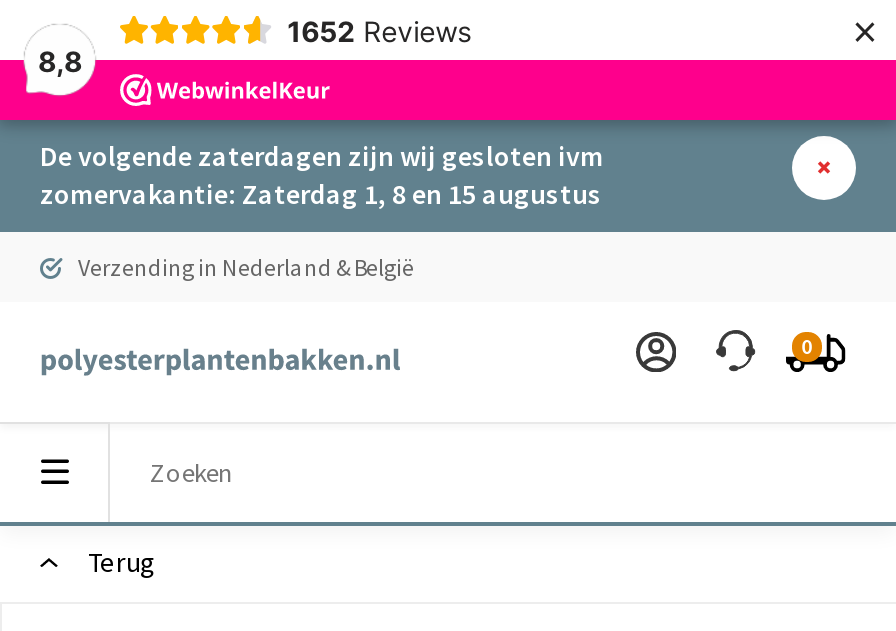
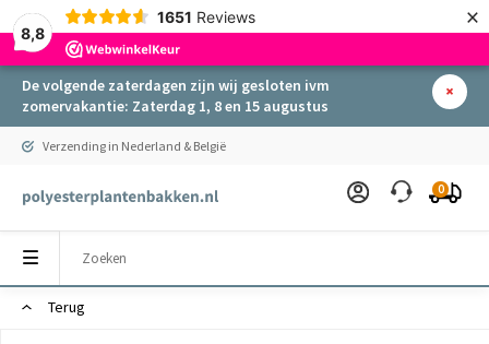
- 1652 Reviews
+ 1651 Reviews
